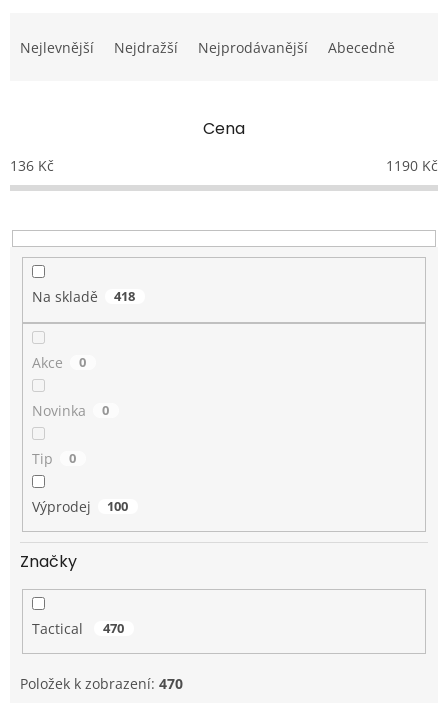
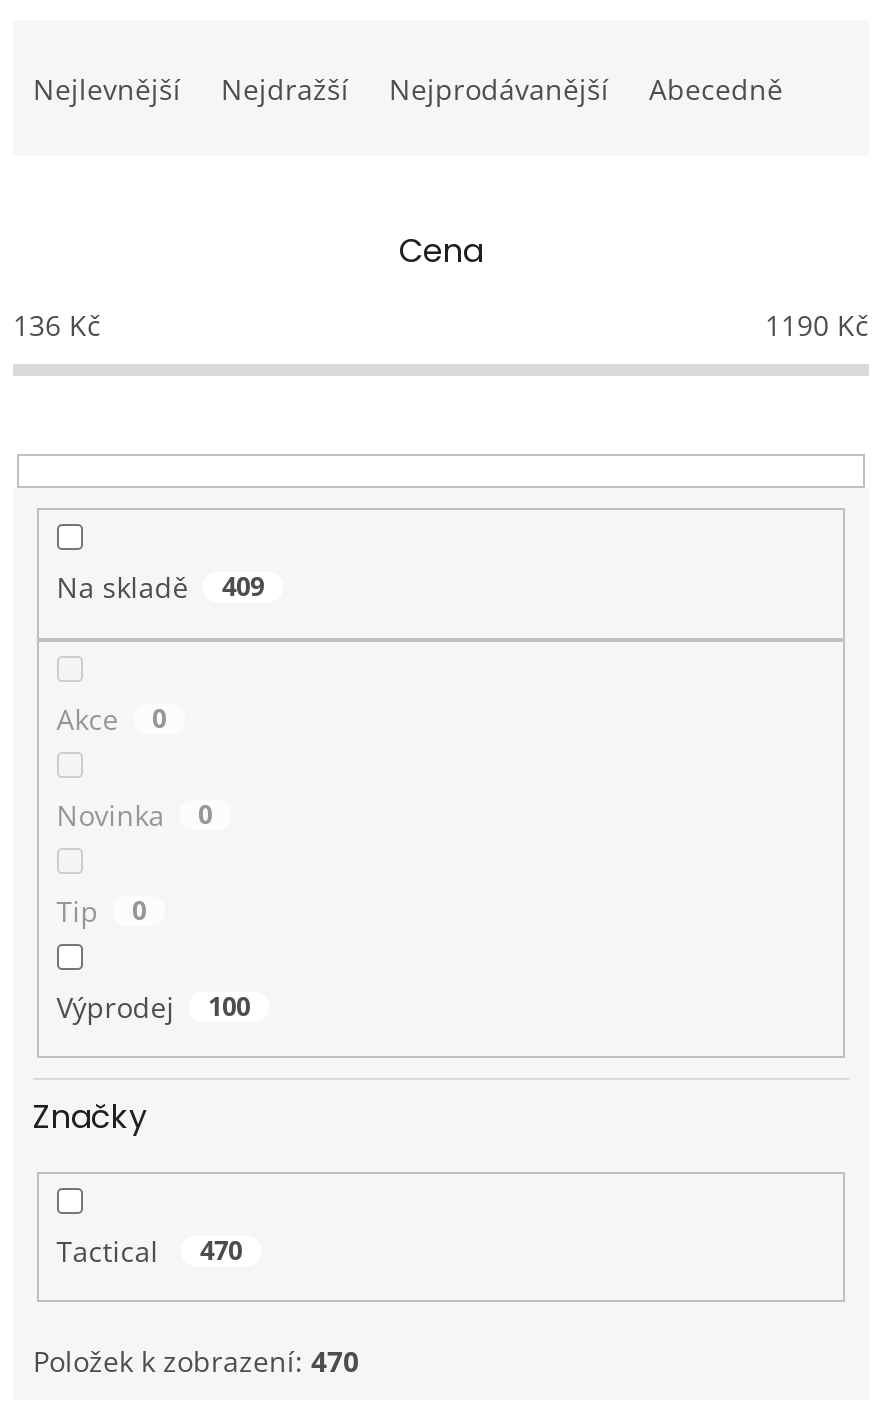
- 418
+ 409
